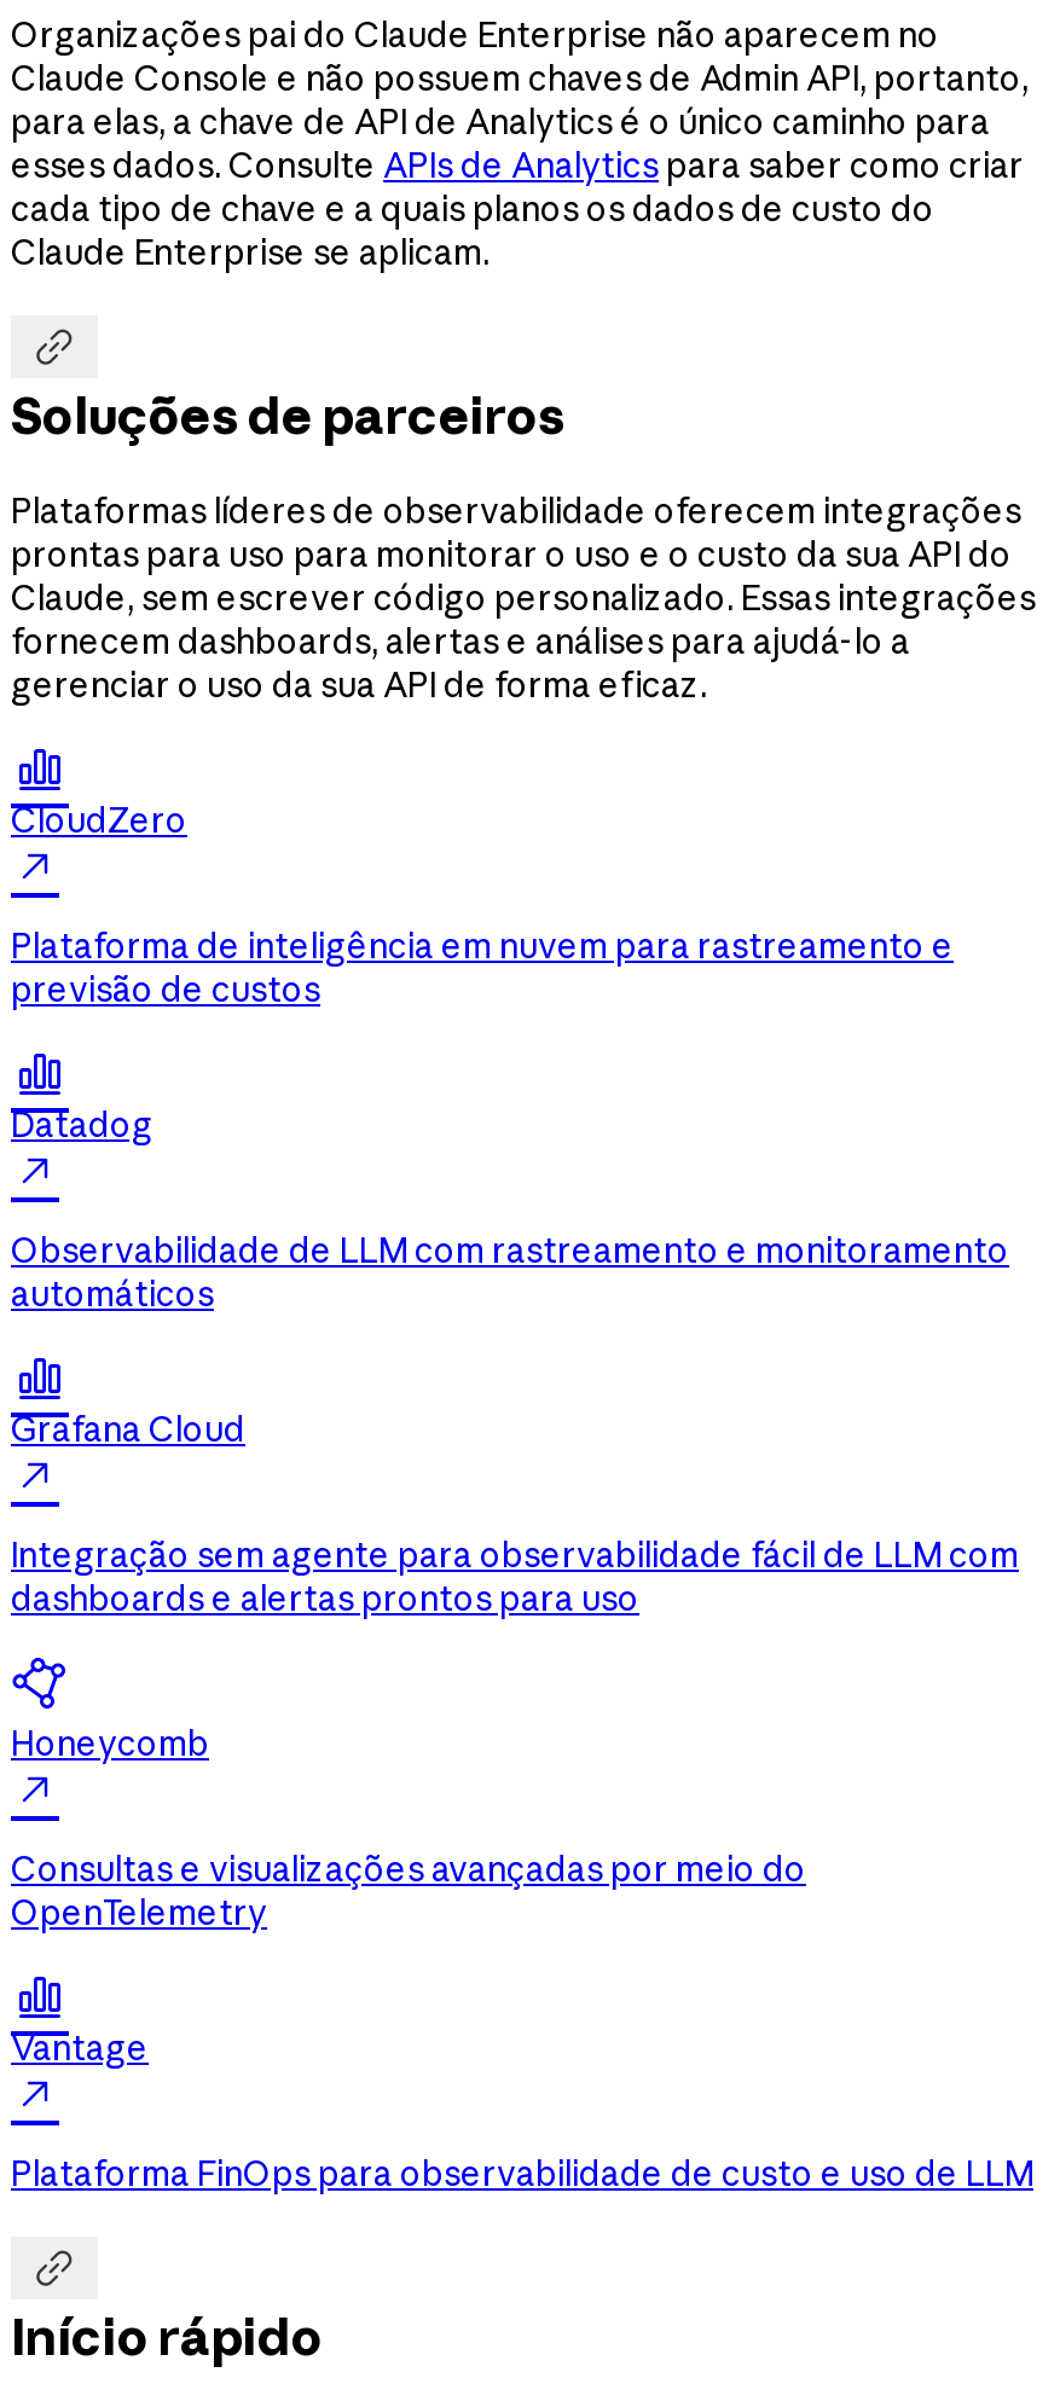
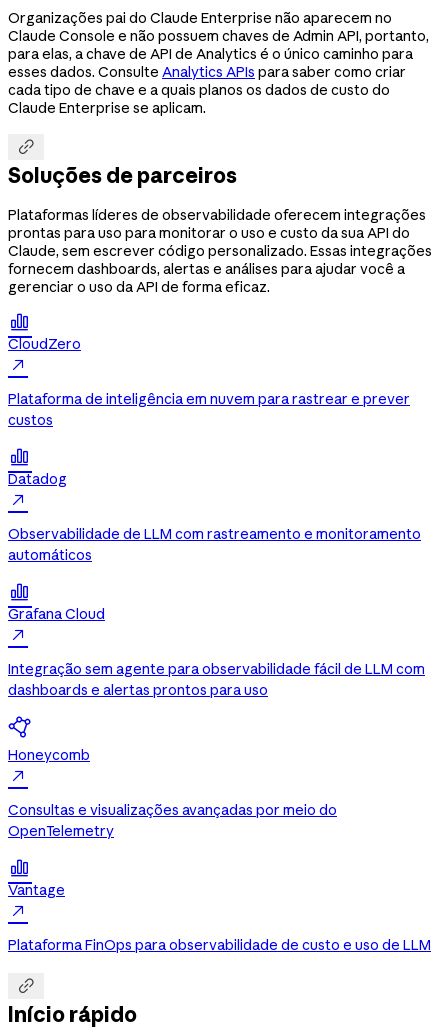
- esses dados. Consulte APIs de Analytics para saber como criar
+ esses dados. Consulte Analytics APIs para saber como criar

- prontas para uso para monitorar o uso e o custo da sua API do
+ prontas para uso para monitorar o uso e custo da sua API do

- fornecem dashboards, alertas e análises para ajudá-lo a
- gerenciar o uso da sua API de forma eficaz.
+ fornecem dashboards, alertas e análises para ajudar você a
+ gerenciar o uso da API de forma eficaz.

- Plataforma de inteligência em nuvem para rastreamento e
- previsão de custos
+ Plataforma de inteligência em nuvem para rastrear e prever
+ custos
